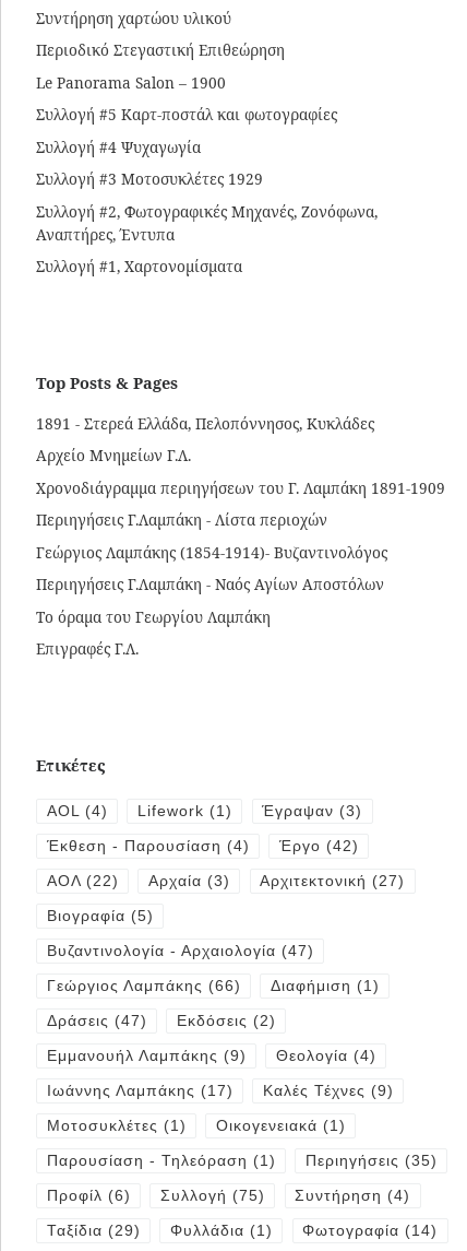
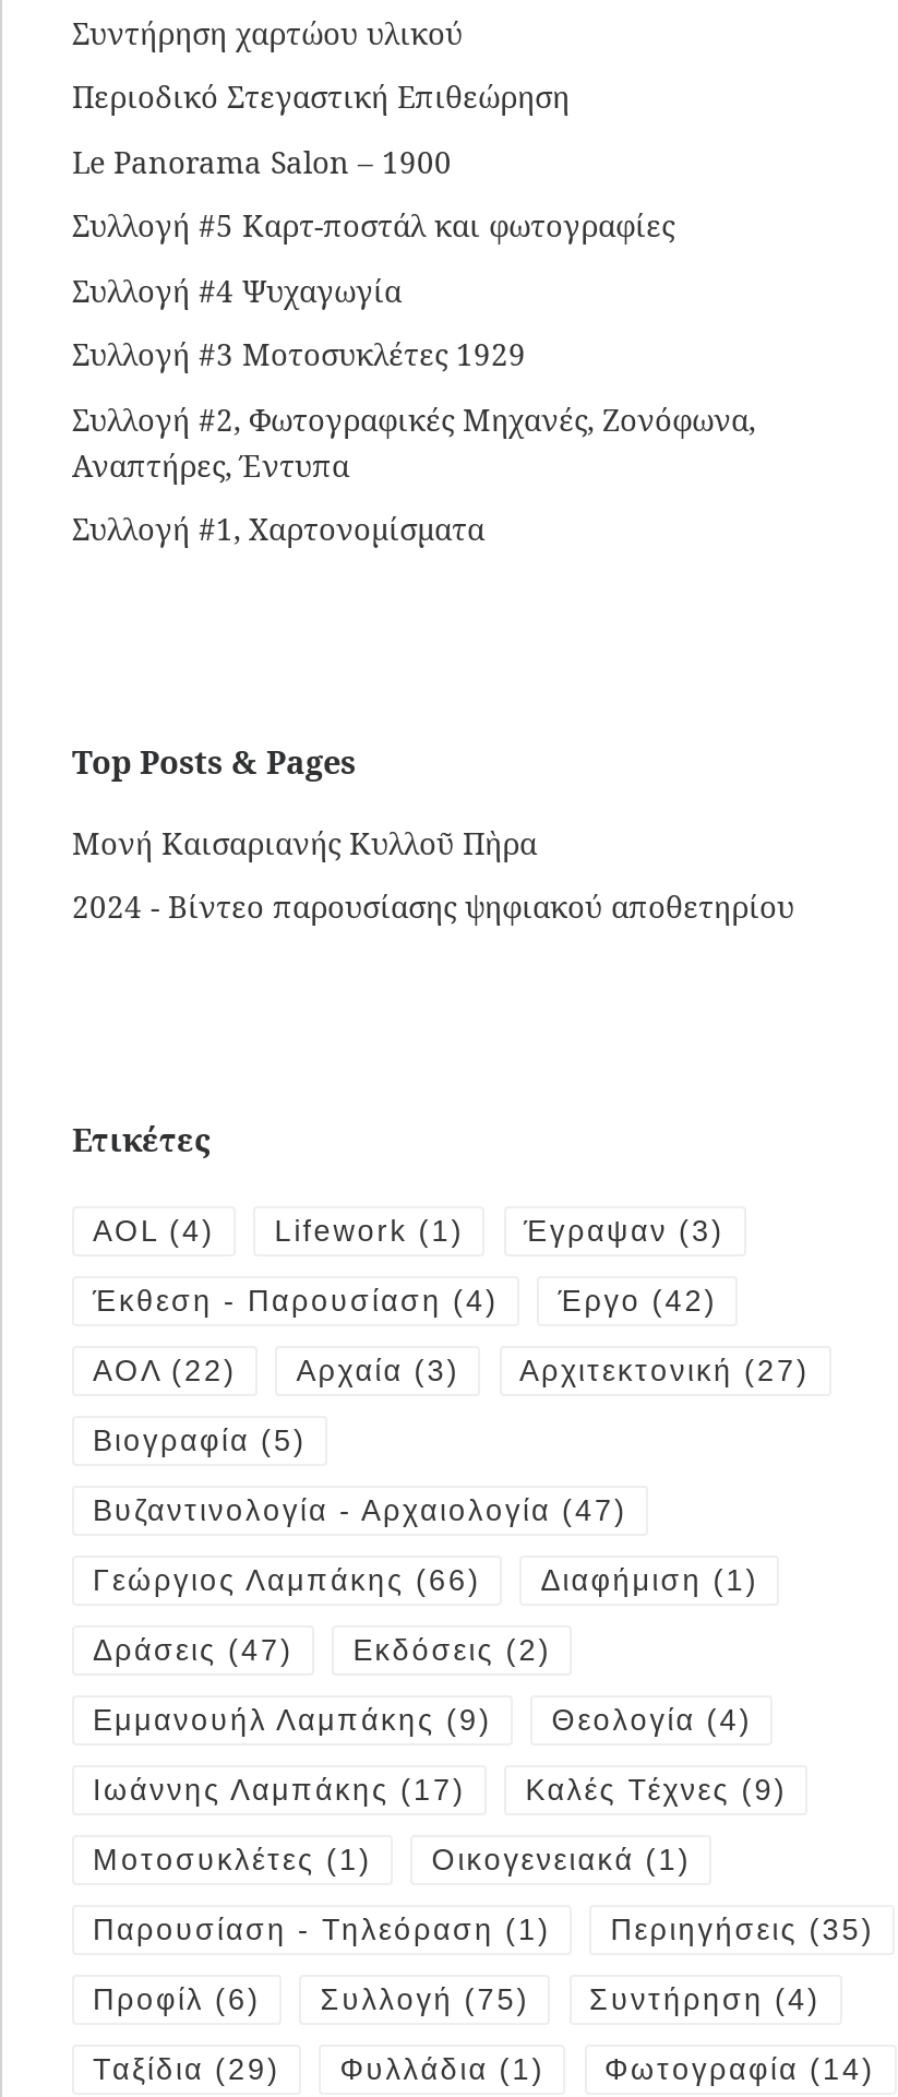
- 1891 - Στερεά Ελλάδα, Πελοπόννησος, Κυκλάδες
- Αρχείο Μνημείων Γ.Λ.
- Χρονοδιάγραμμα περιηγήσεων του Γ. Λαμπάκη 1891-1909
- Περιηγήσεις Γ.Λαμπάκη - Λίστα περιοχών
- Γεώργιος Λαμπάκης (1854-1914)- Βυζαντινολόγος
- Περιηγήσεις Γ.Λαμπάκη - Ναός Αγίων Αποστόλων
- Το όραμα του Γεωργίου Λαμπάκη
- Επιγραφές Γ.Λ.
+ Μονή Καισαριανής Κυλλοῦ Πὴρα
+ 2024 - Βίντεο παρουσίασης ψηφιακού αποθετηρίου
